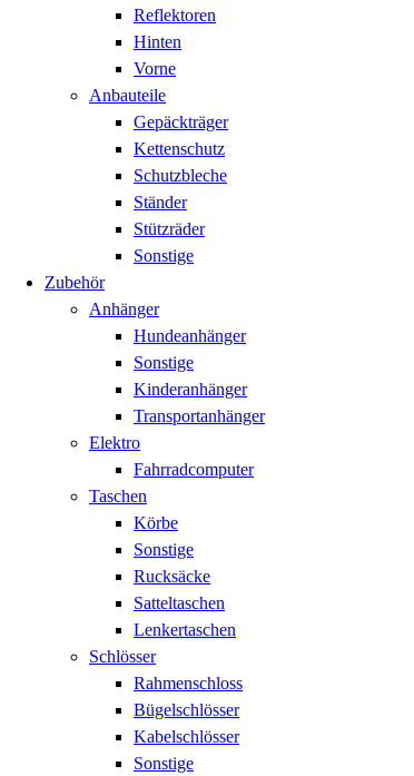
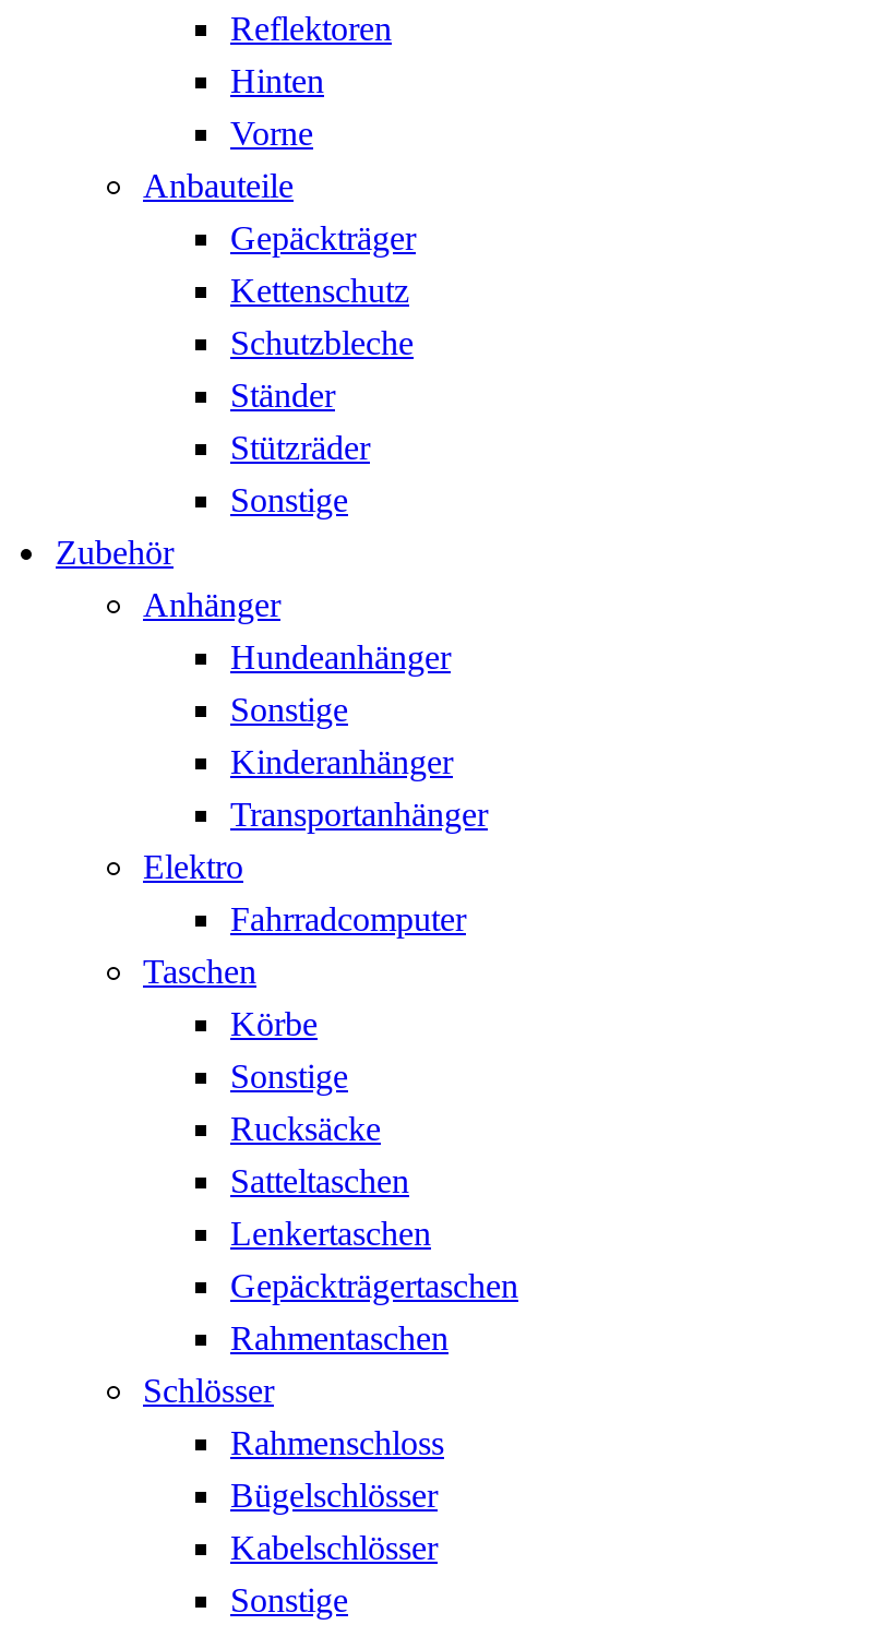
+ Gepäckträgertaschen
+ Rahmentaschen
